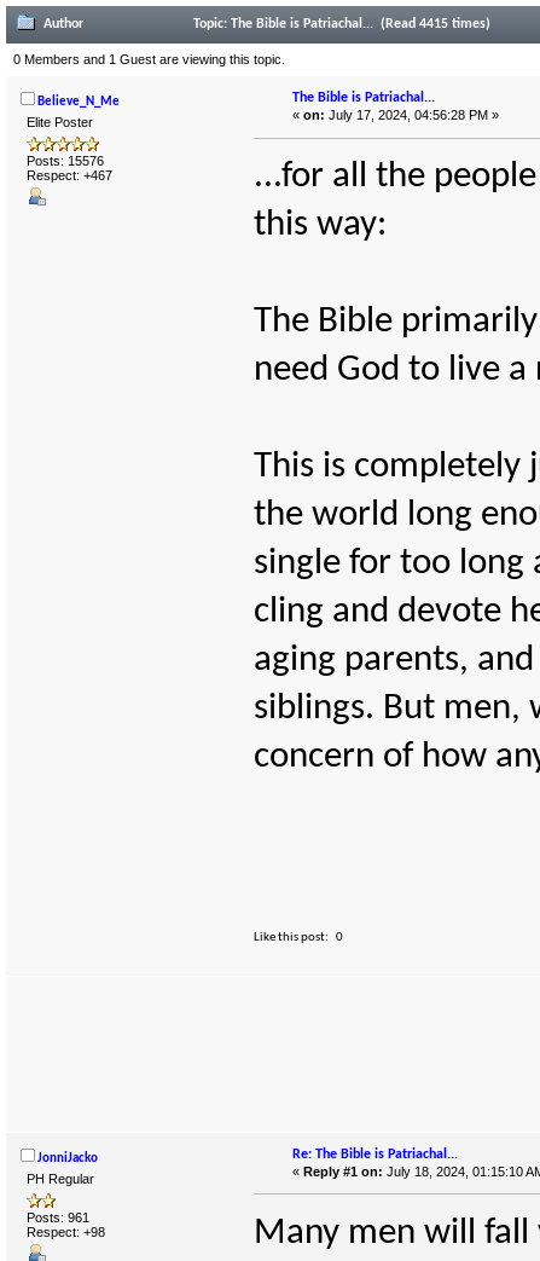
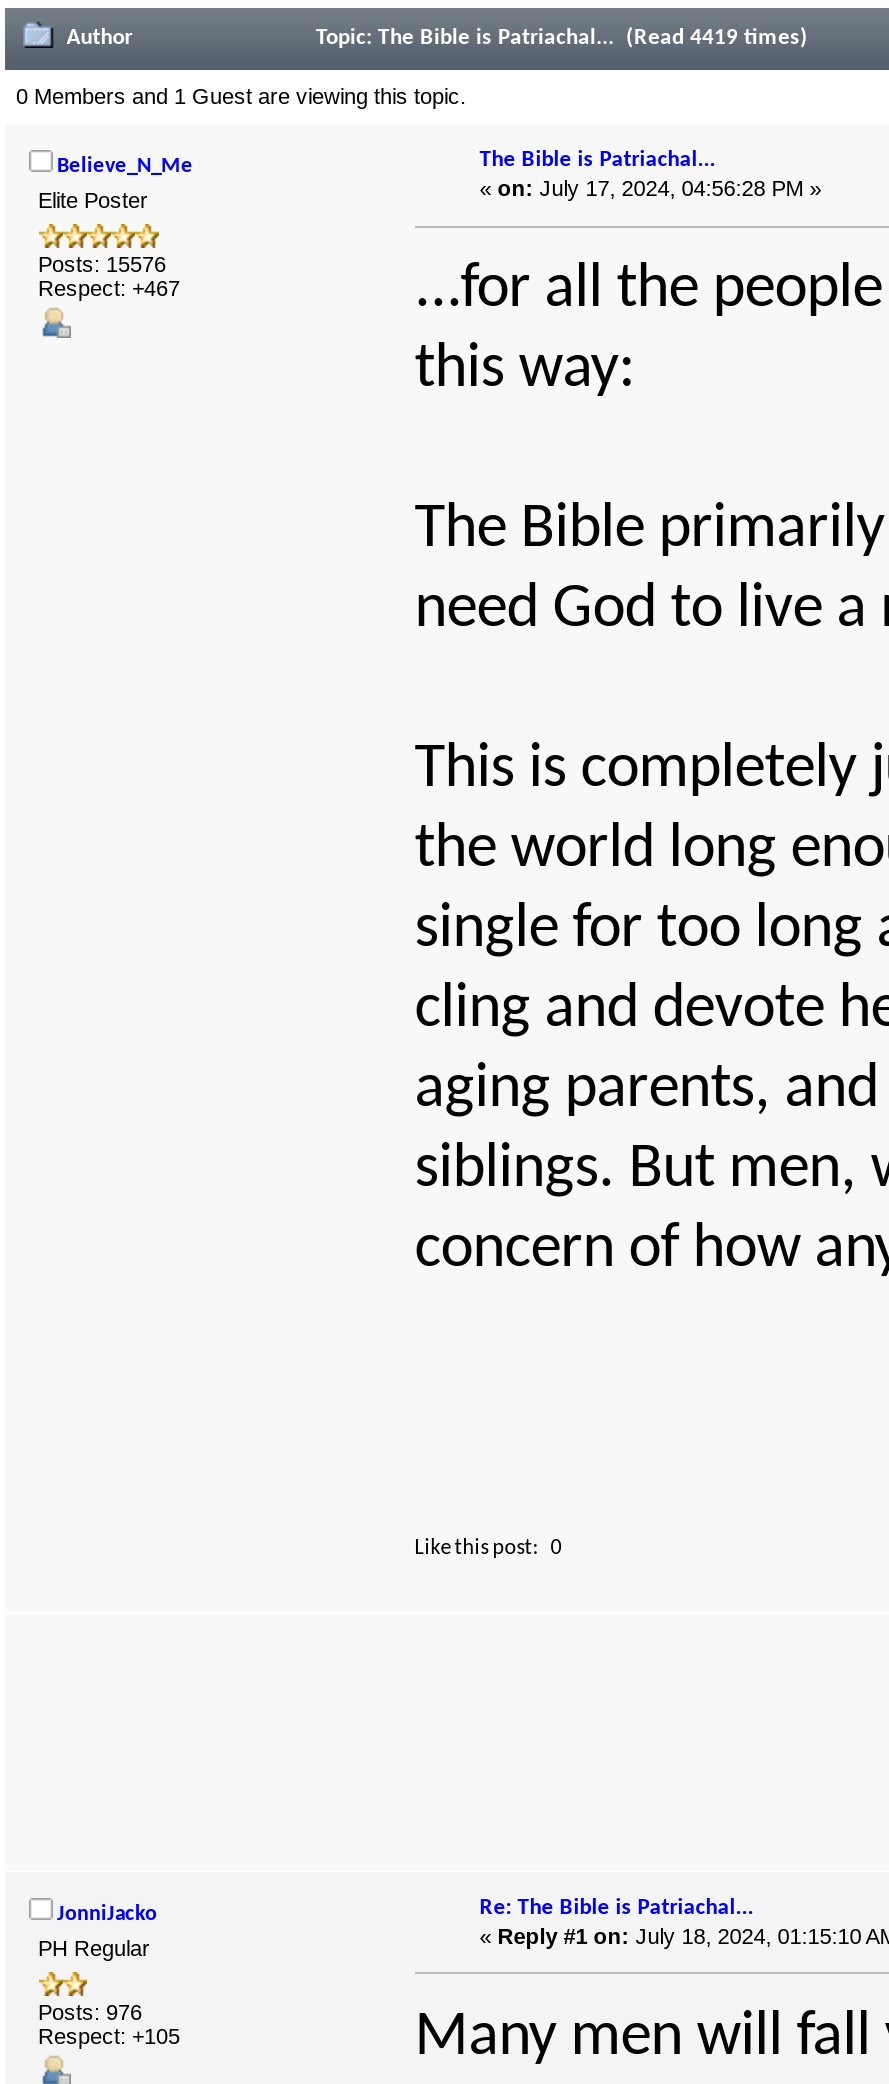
- Topic: The Bible is Patriachal... (Read 4415 times)
+ Topic: The Bible is Patriachal... (Read 4419 times)

- Posts: 961
+ Posts: 976

- Respect: +98
+ Respect: +105
